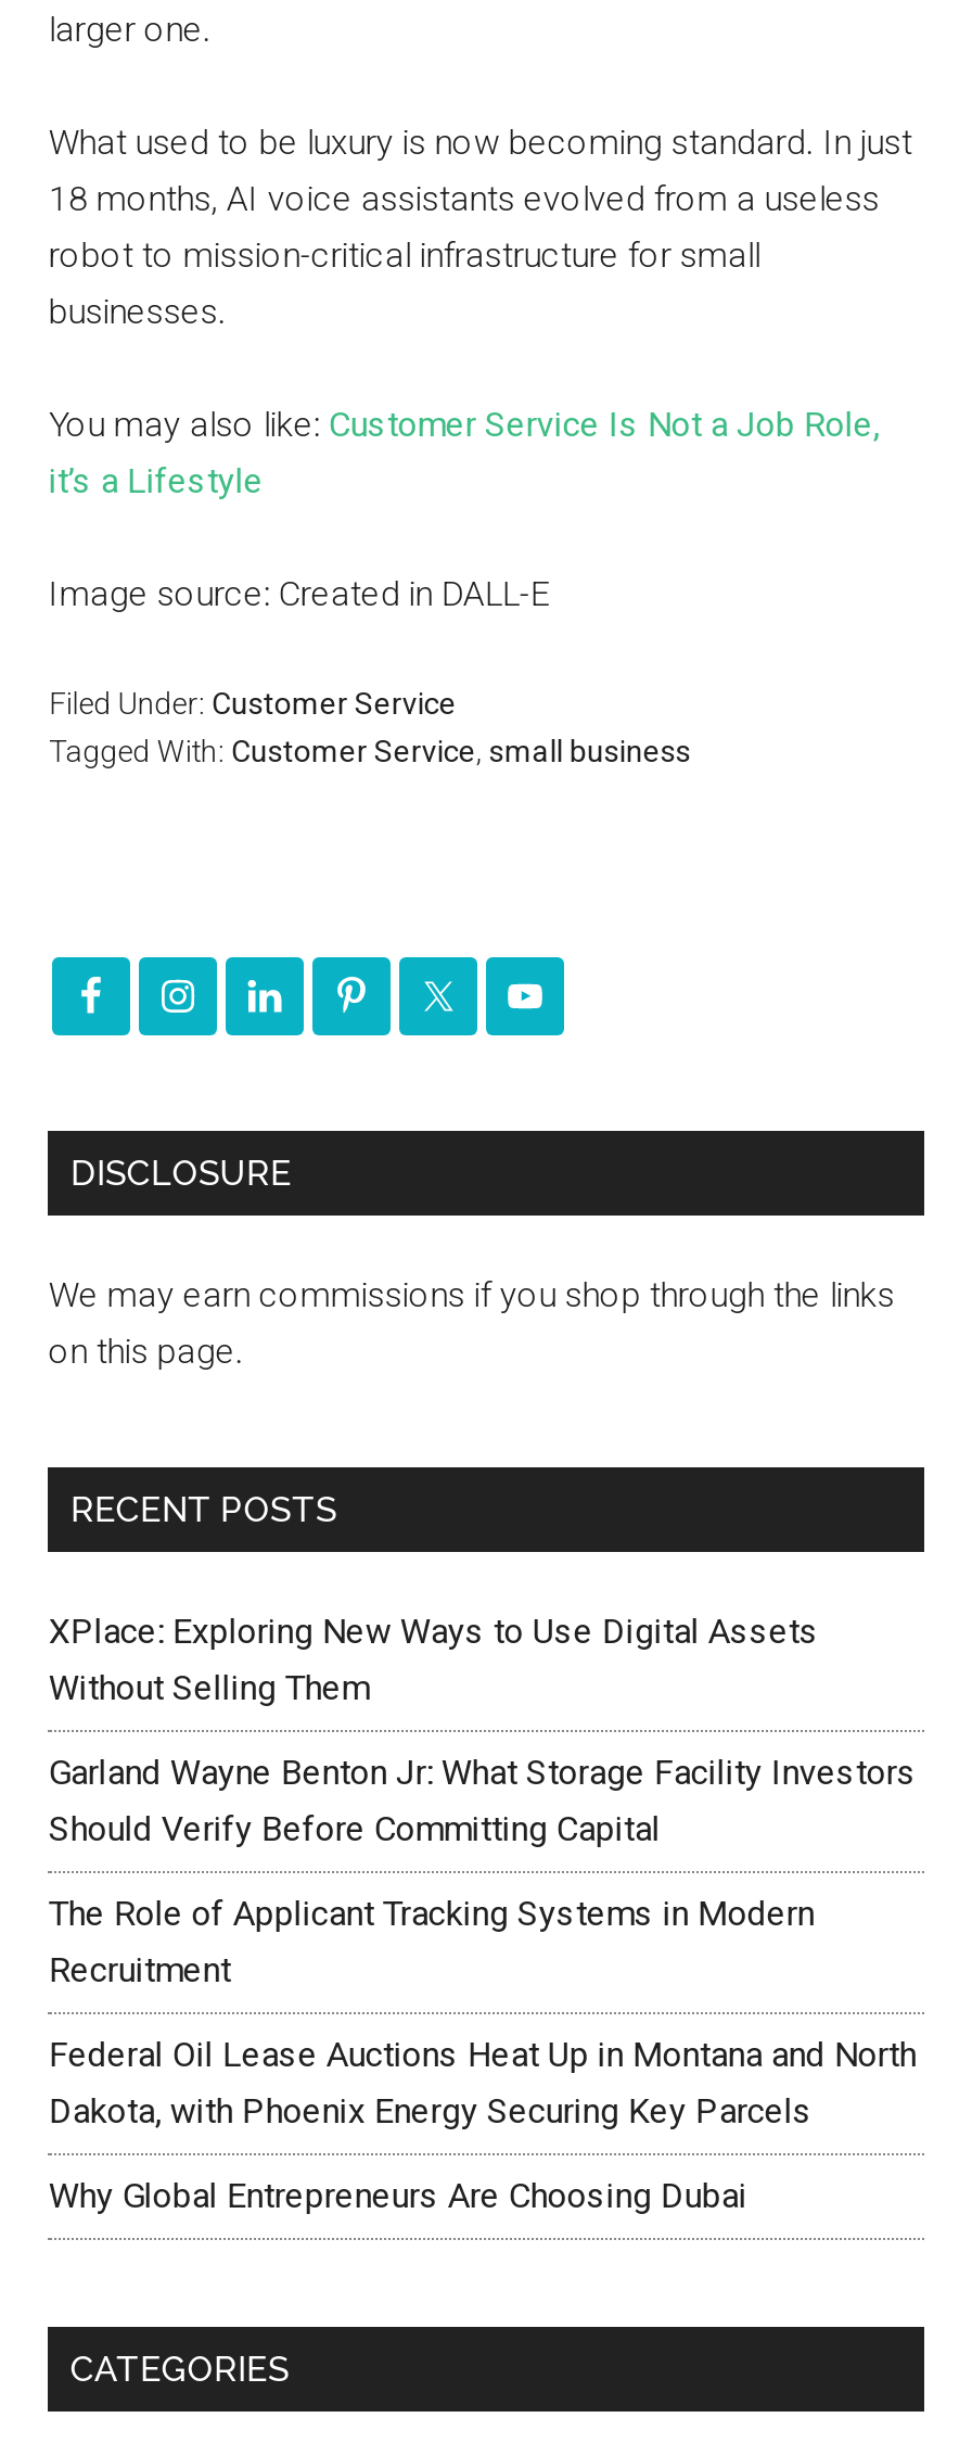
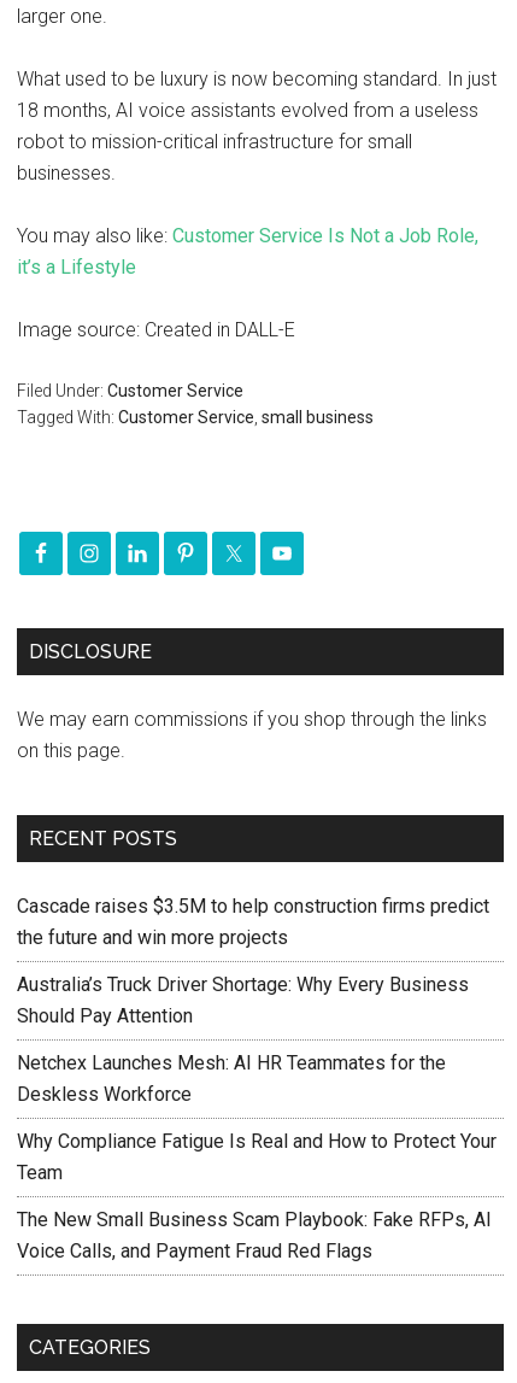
- XPlace: Exploring New Ways to Use Digital Assets
- Without Selling Them
+ Cascade raises $3.5M to help construction firms predict
+ the future and win more projects

- Garland Wayne Benton Jr: What Storage Facility Investors
- Should Verify Before Committing Capital
+ Australia’s Truck Driver Shortage: Why Every Business
+ Should Pay Attention

- The Role of Applicant Tracking Systems in Modern
- Recruitment
+ Netchex Launches Mesh: AI HR Teammates for the
+ Deskless Workforce

- Federal Oil Lease Auctions Heat Up in Montana and North
- Dakota, with Phoenix Energy Securing Key Parcels
+ Why Compliance Fatigue Is Real and How to Protect Your
+ Team

- Why Global Entrepreneurs Are Choosing Dubai
+ The New Small Business Scam Playbook: Fake RFPs, AI
+ Voice Calls, and Payment Fraud Red Flags
